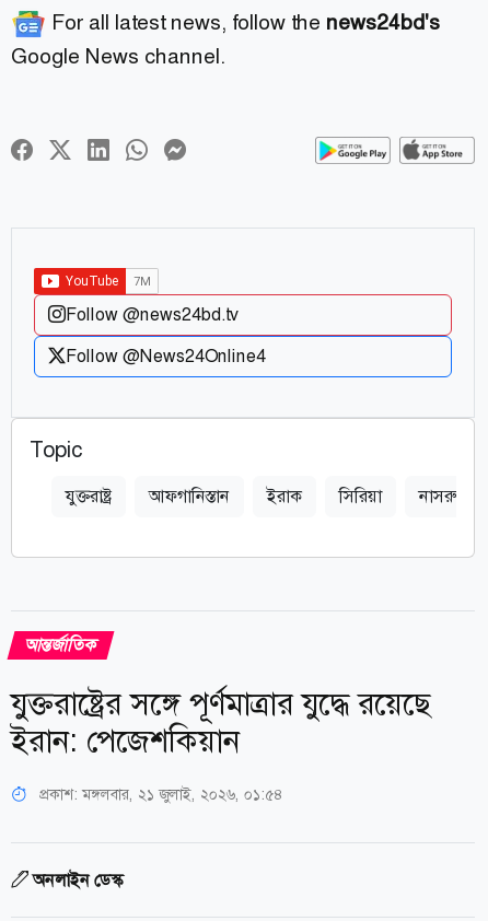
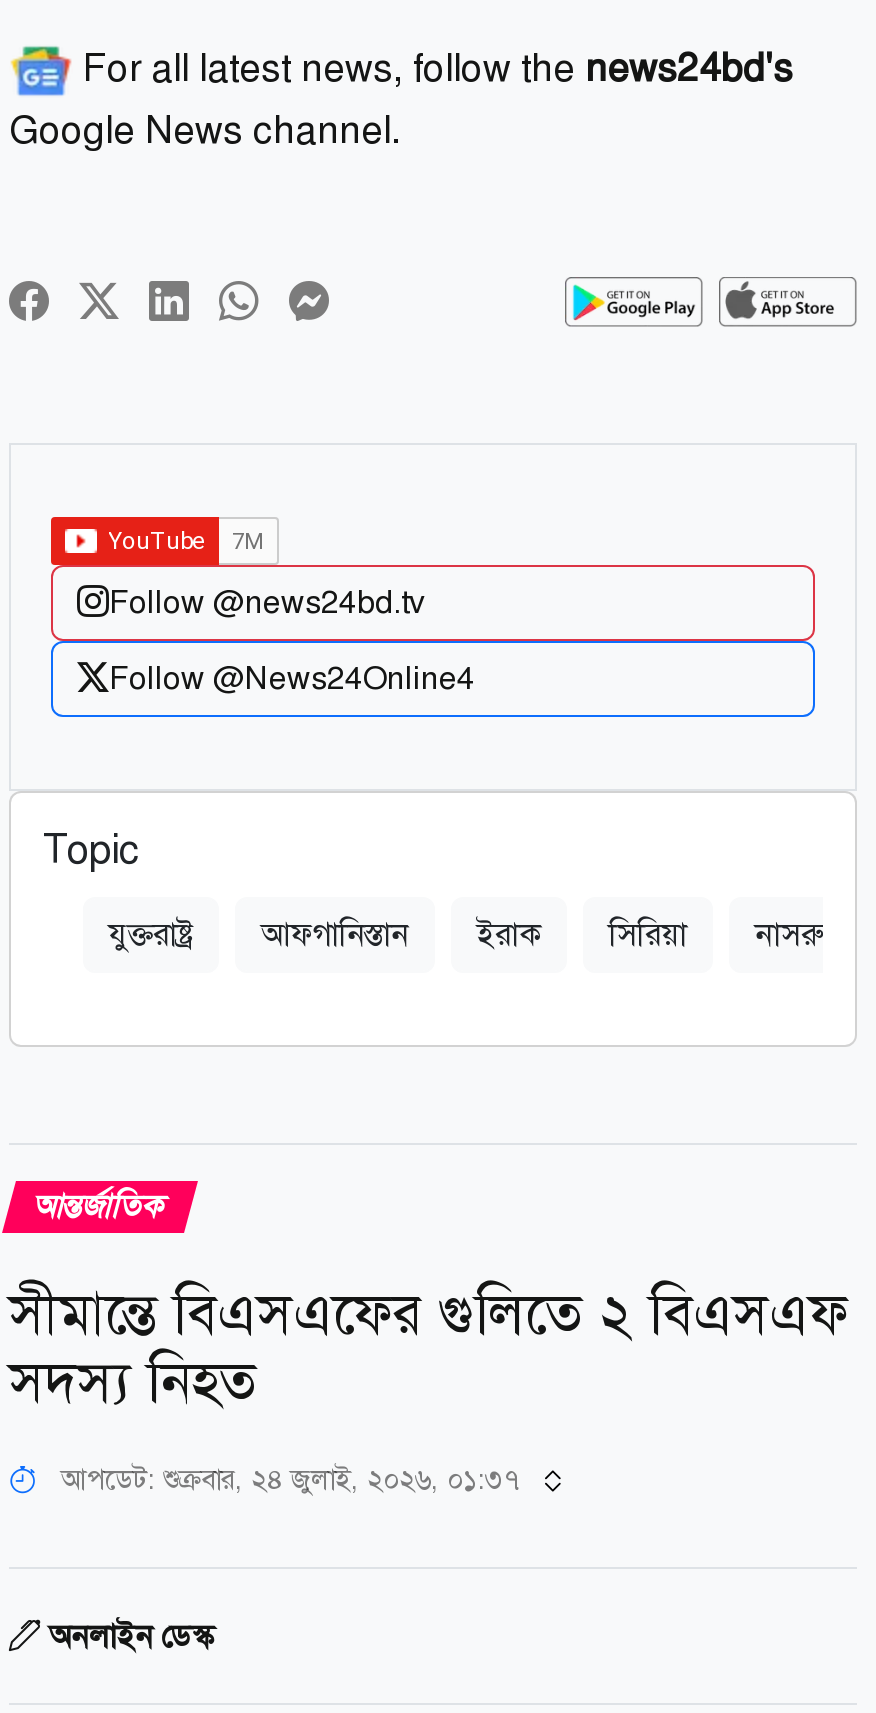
- যুক্তরাষ্ট্রের সঙ্গে পূর্ণমাত্রার যুদ্ধে রয়েছে
- ইরান: পেজেশকিয়ান
+ সীমান্তে বিএসএফের গুলিতে ২ বিএসএফ
+ সদস্য নিহত

- প্রকাশ: মঙ্গলবার, ২১ জুলাই, ২০২৬, ০১:৫৪
+ আপডেট: শুক্রবার, ২৪ জুলাই, ২০২৬, ০১:৩৭
